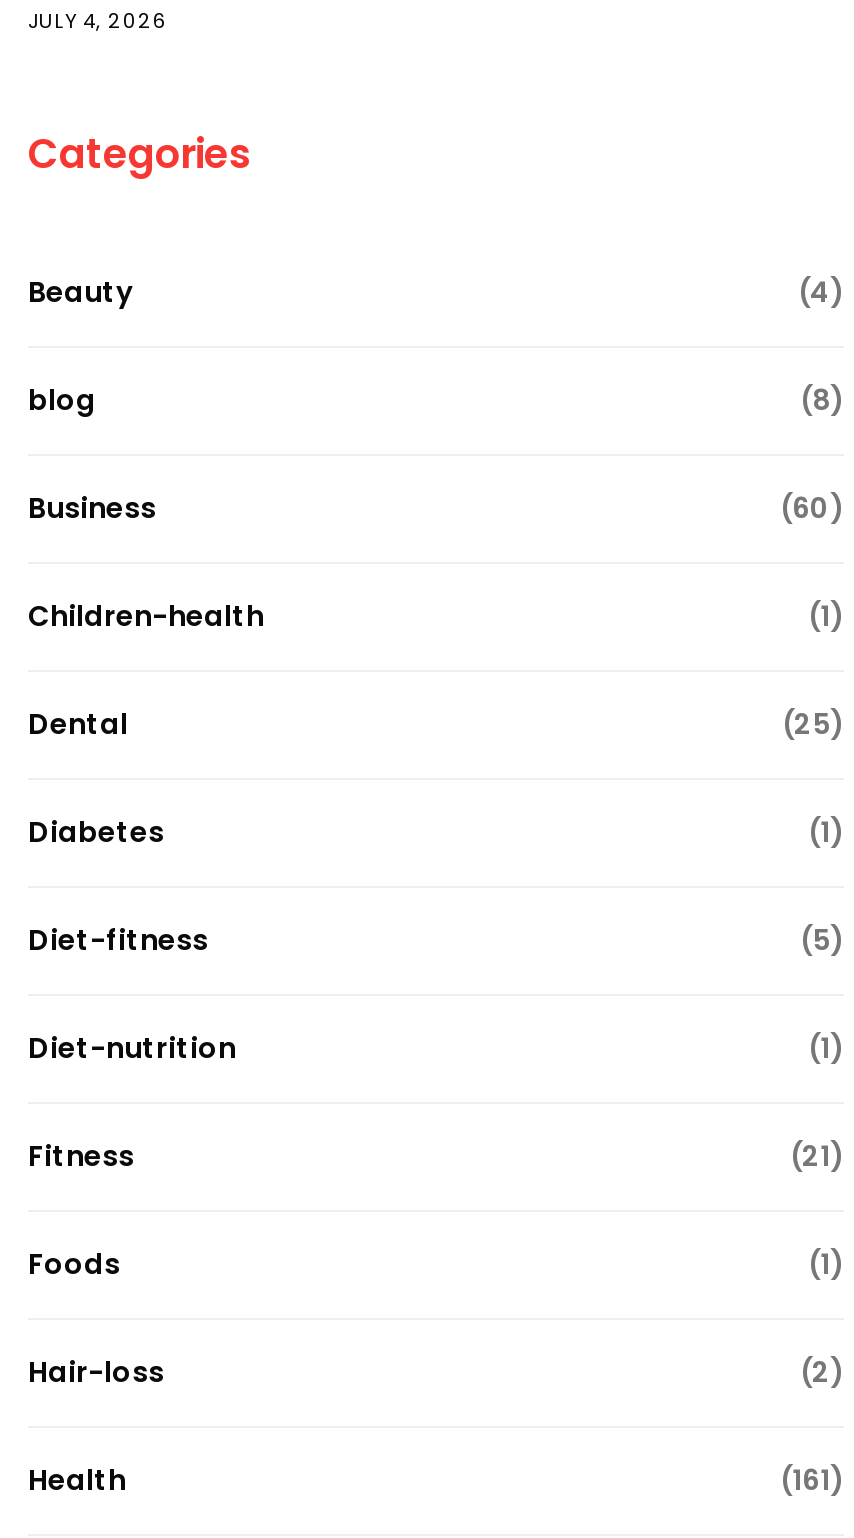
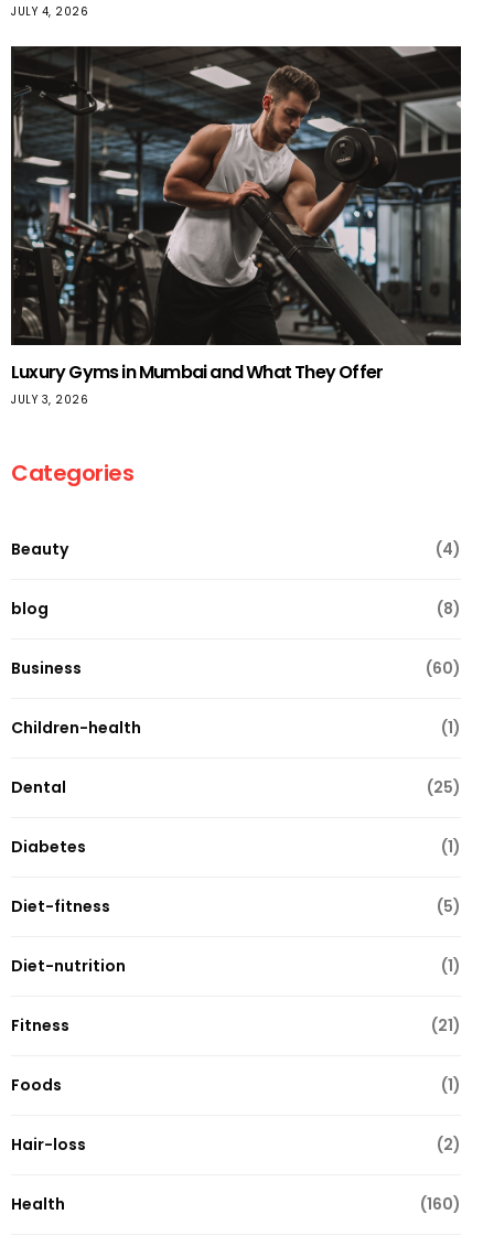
+ [image]
+ Luxury Gyms in Mumbai and What They Offer
+ JULY 3, 2026

- (161)
+ (160)
